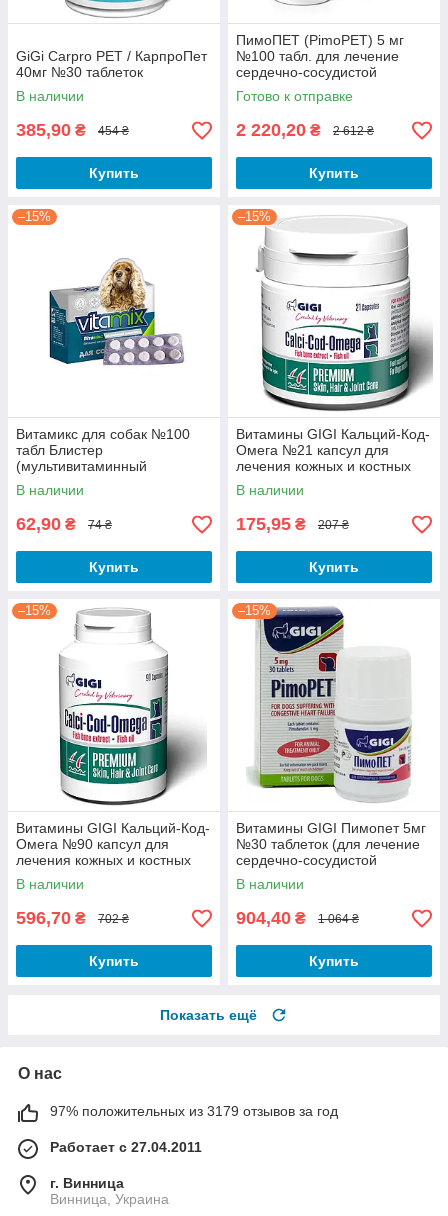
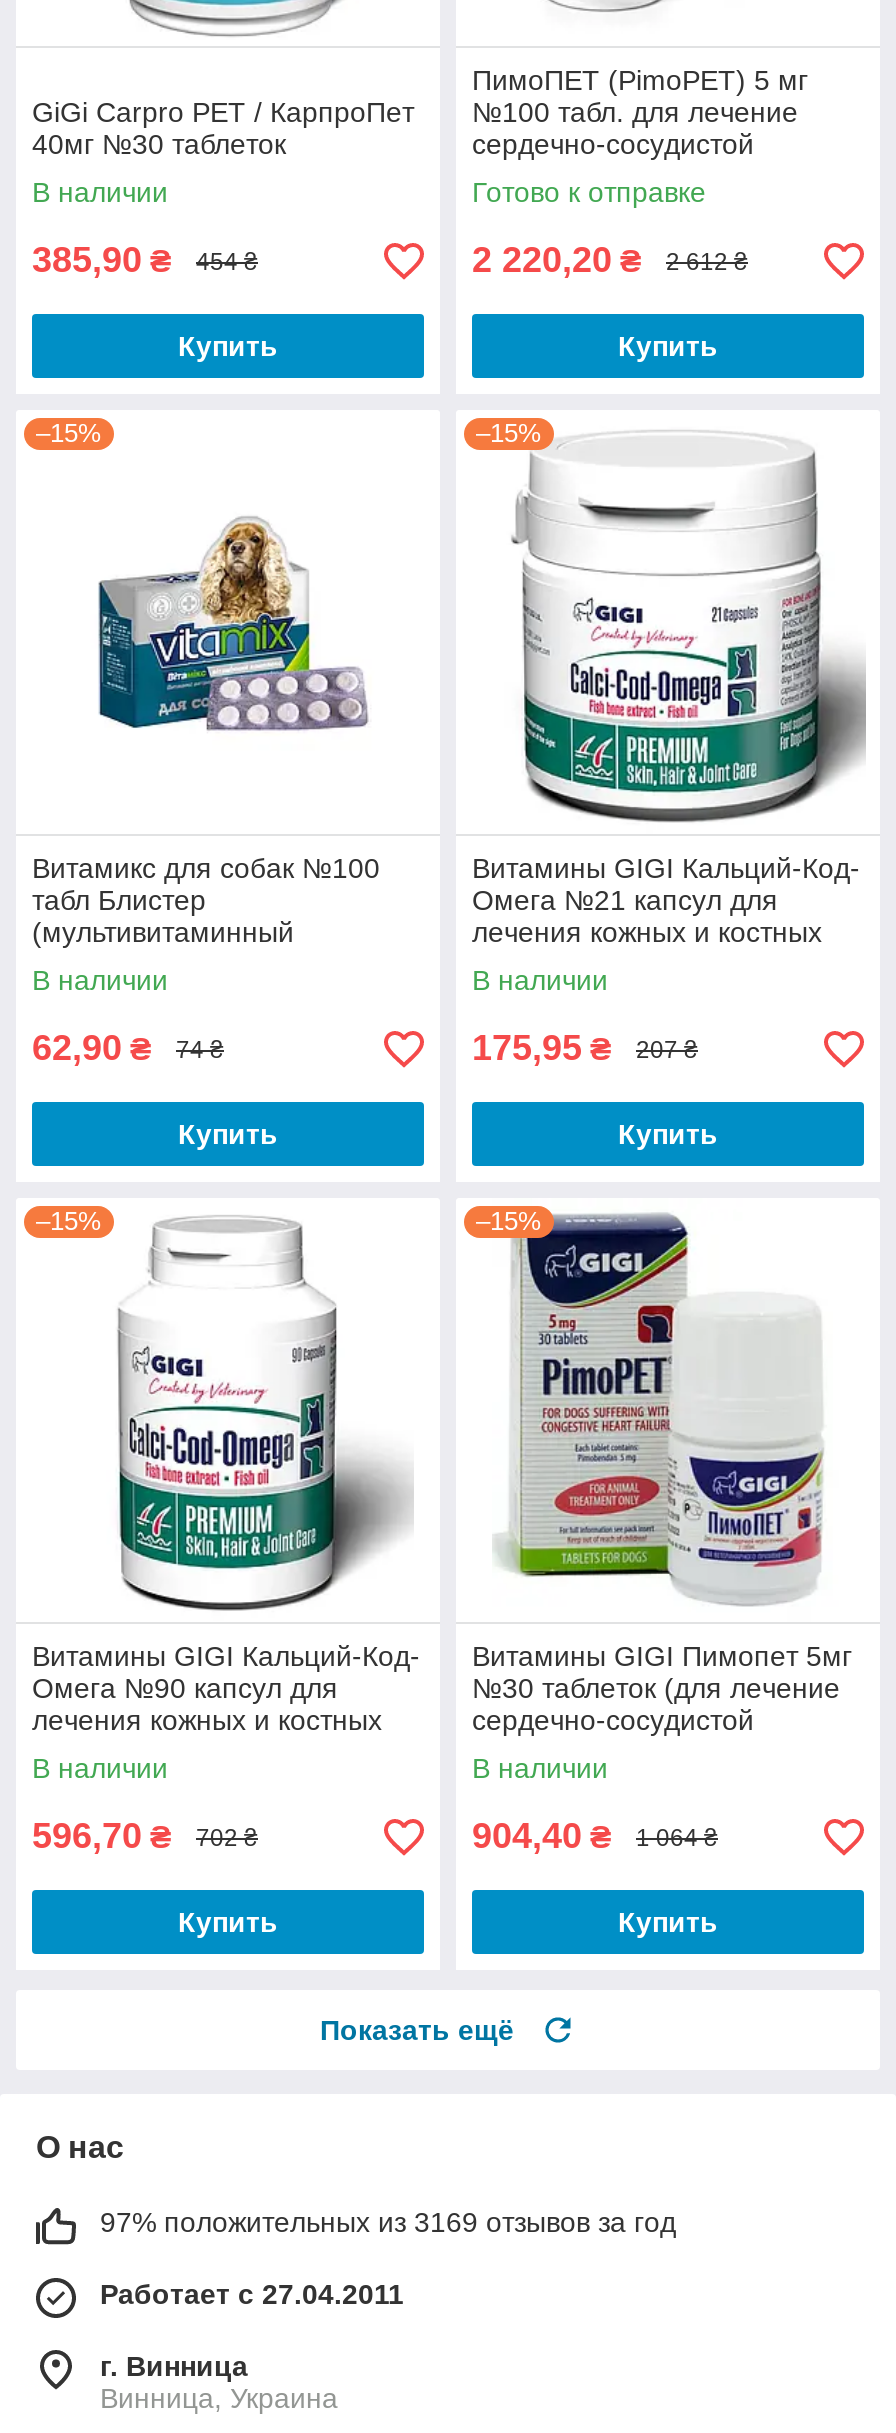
- 97% положительных из 3179 отзывов за год
+ 97% положительных из 3169 отзывов за год
